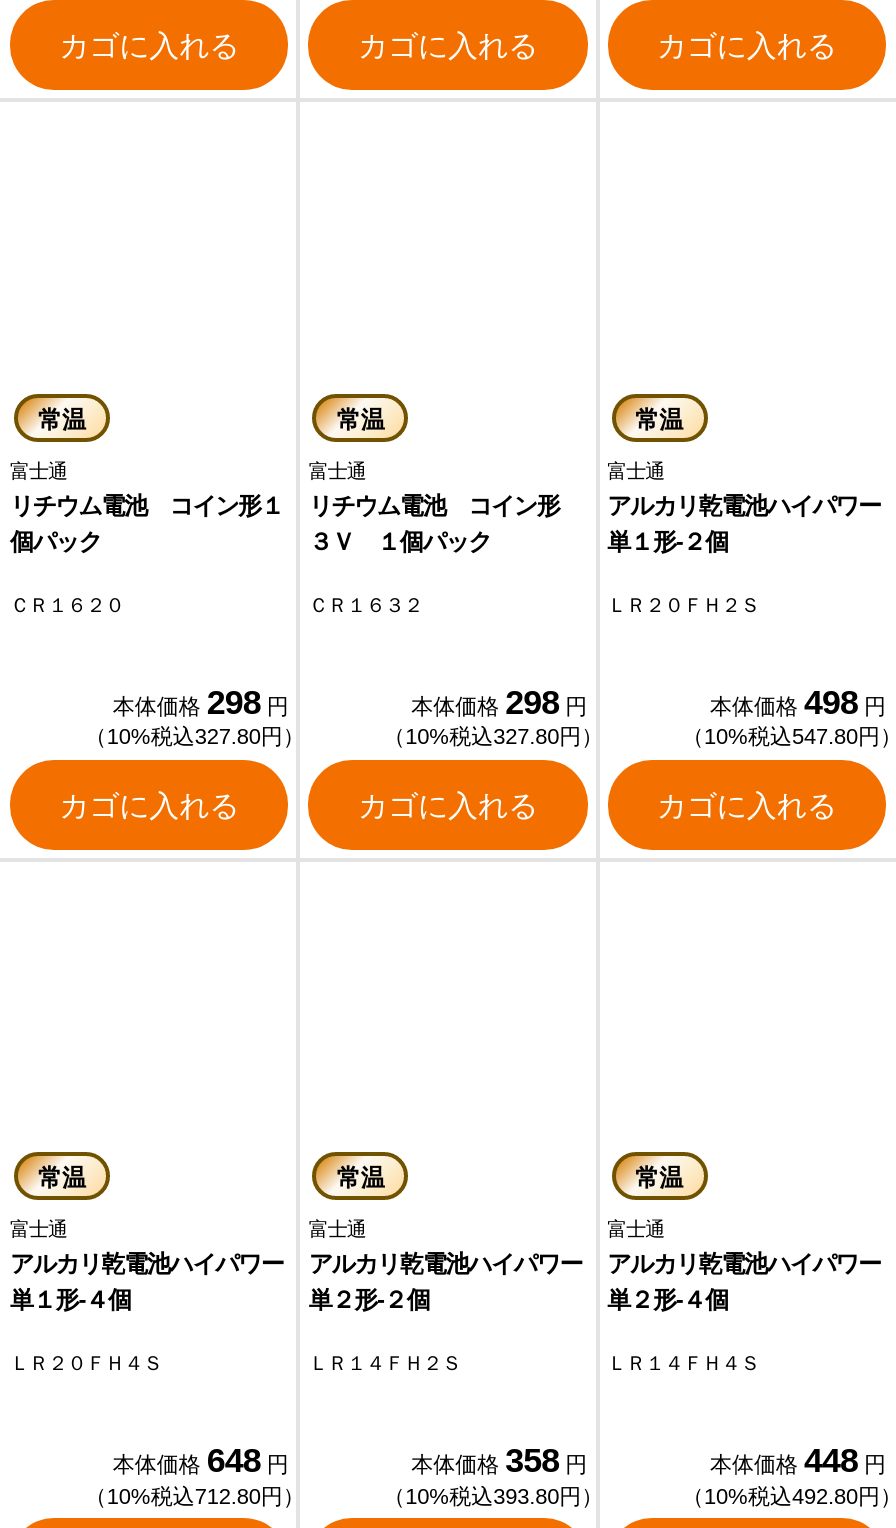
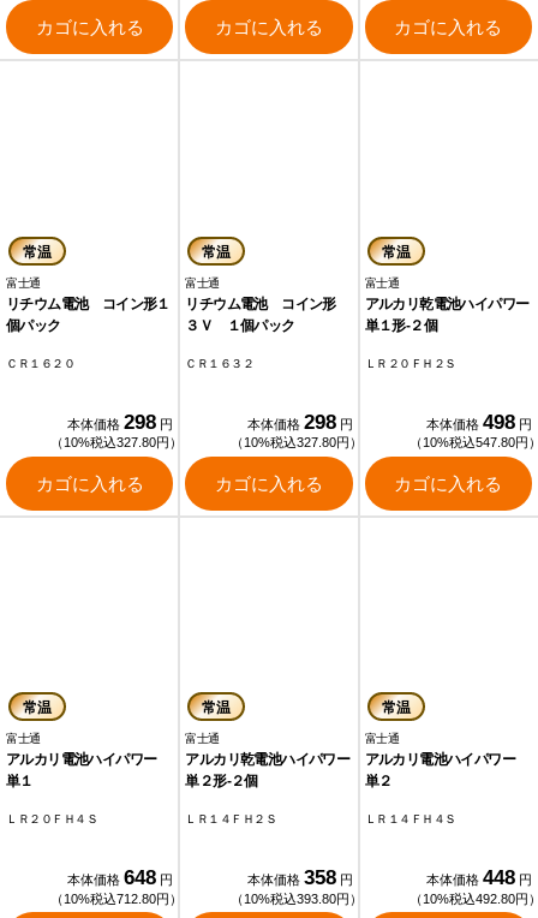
- アルカリ乾電池ハイパワー
- 単１形‐４個
+ アルカリ電池ハイパワー
+ 単１

- アルカリ乾電池ハイパワー
- 単２形‐４個
+ アルカリ電池ハイパワー
+ 単２
